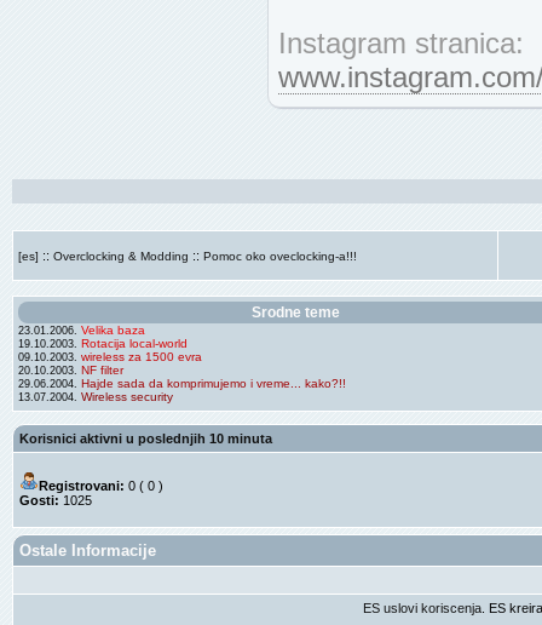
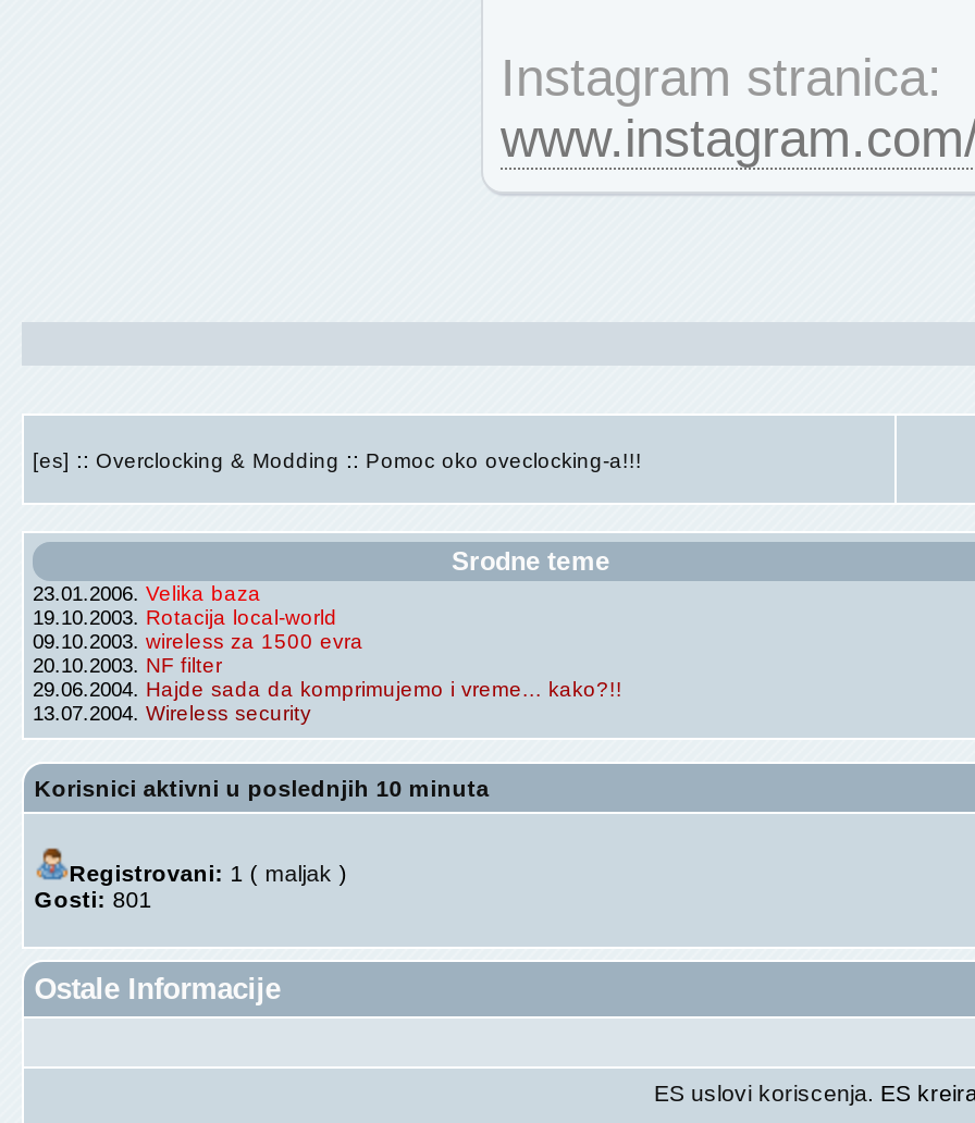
- Registrovani: 0 ( 0 )
- Gosti:1025
+ Registrovani: 1 (maljak)
+ Gosti:801
